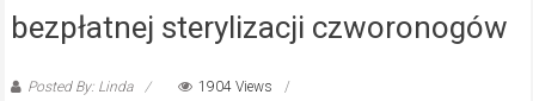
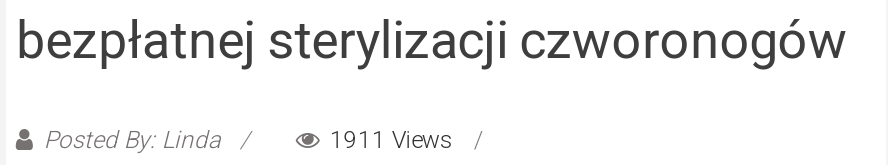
- 1904 Views
+ 1911 Views
